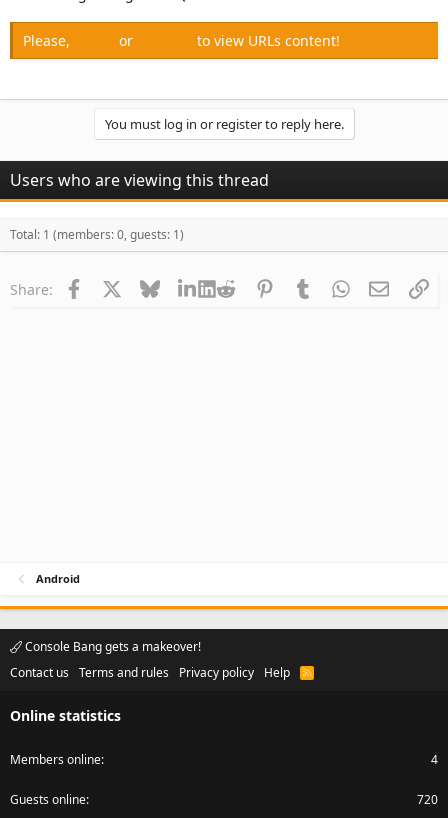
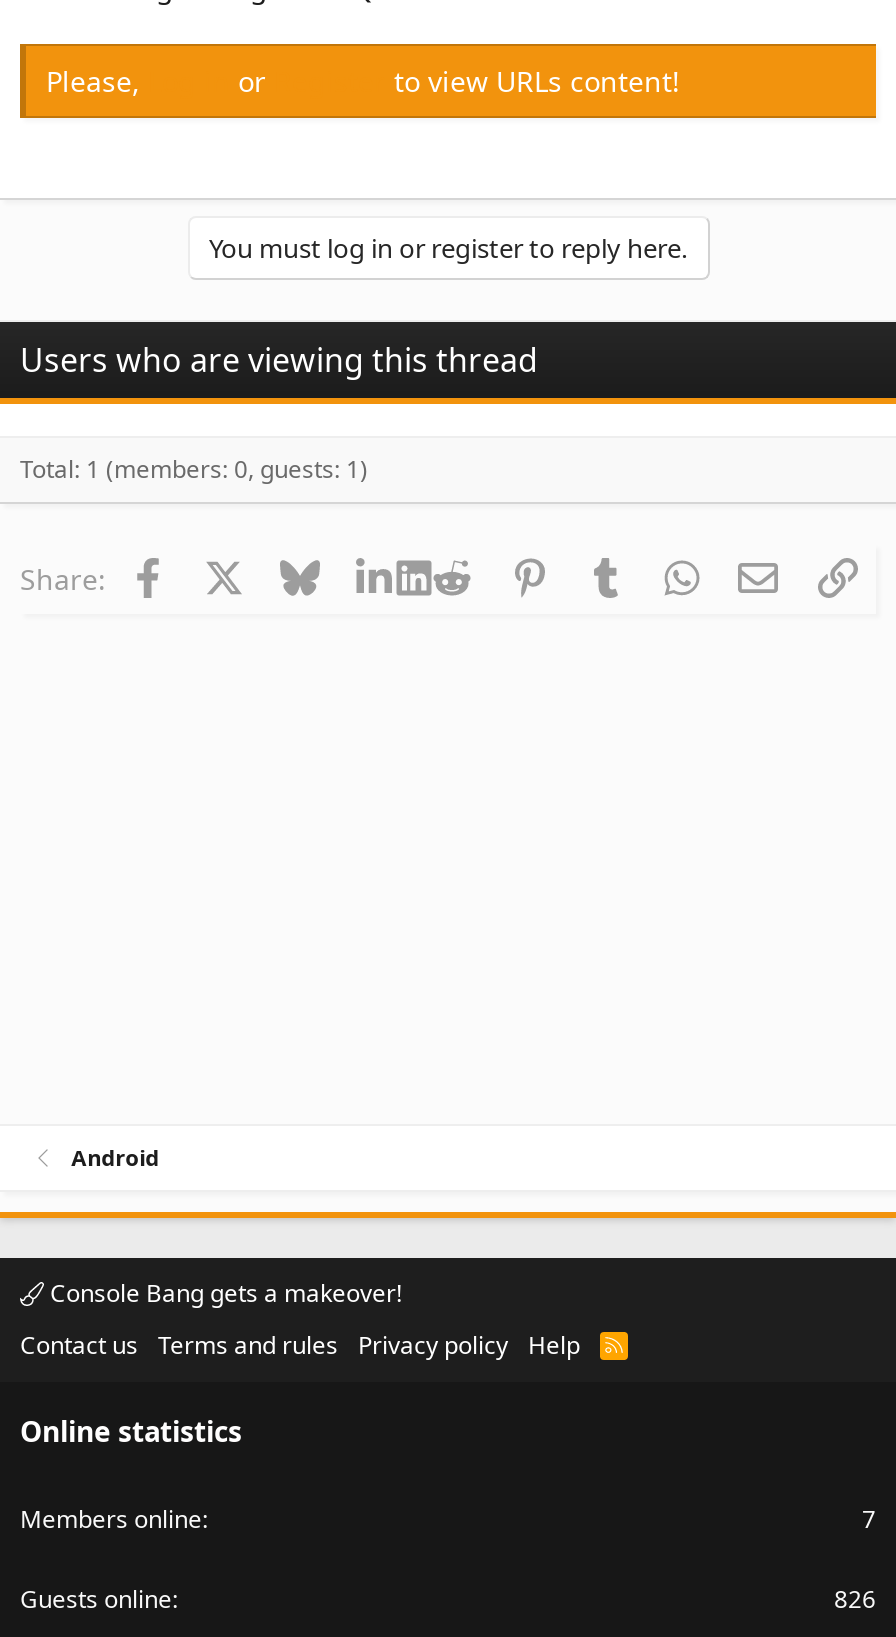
- 4
+ 7

- 720
+ 826
